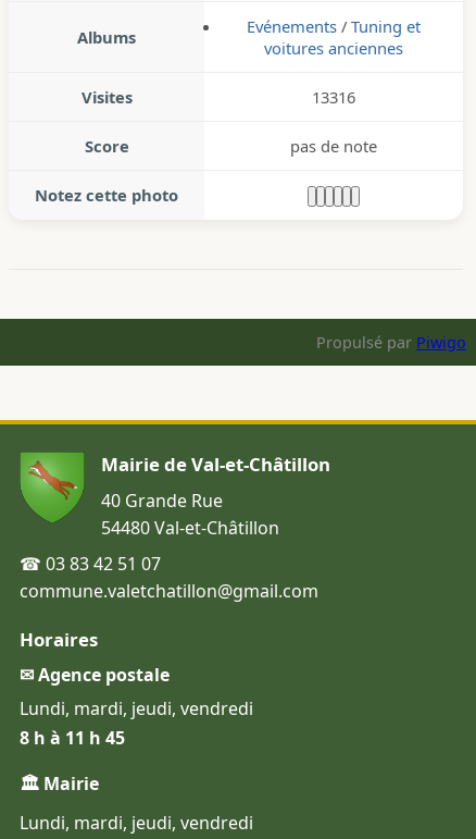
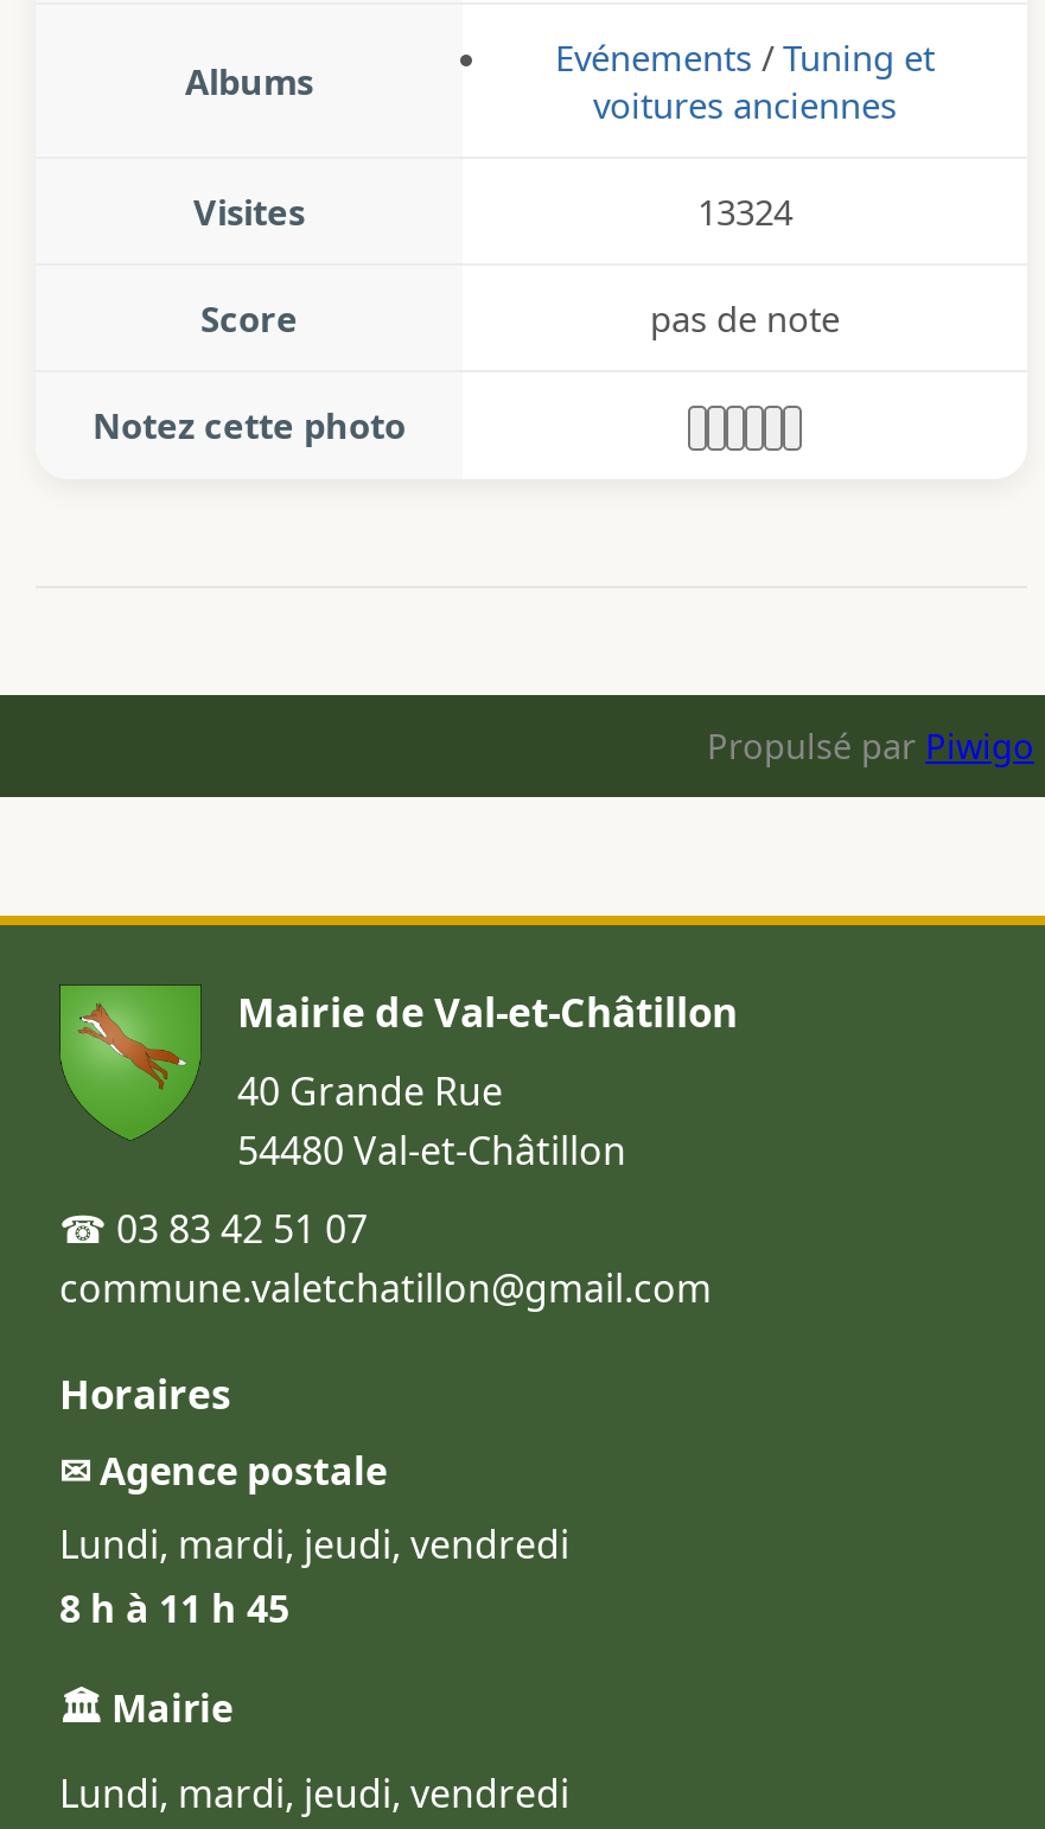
- 13316
+ 13324
